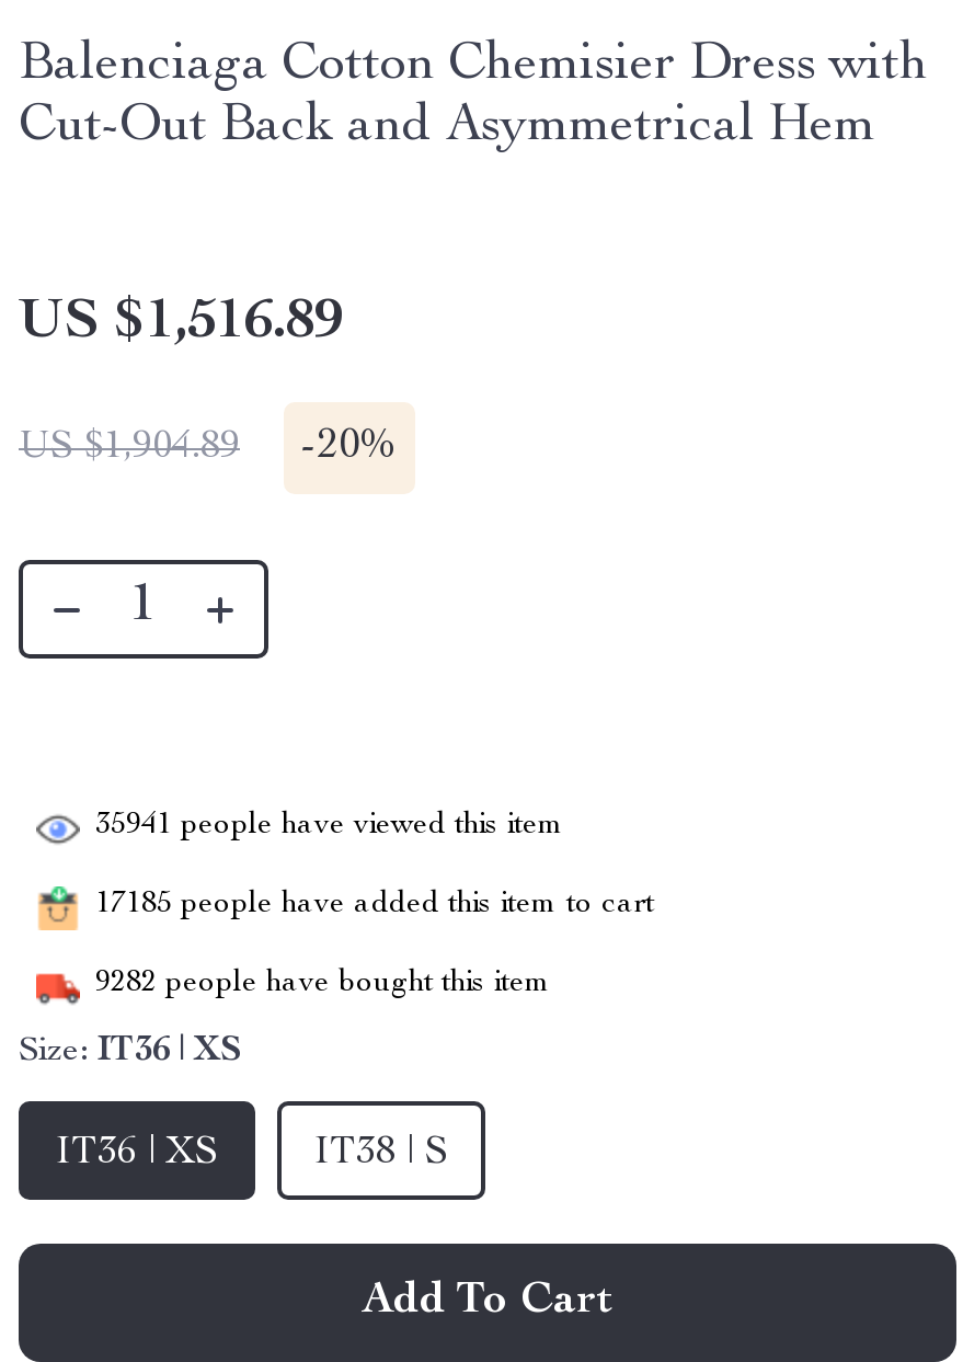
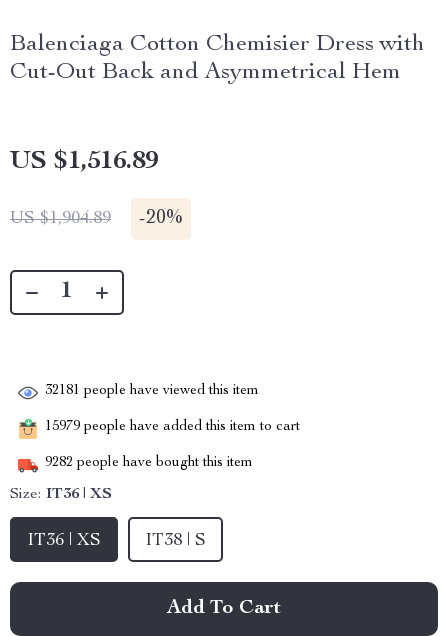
- 35941 people have viewed this item
+ 32181 people have viewed this item

- 17185 people have added this item to cart
+ 15979 people have added this item to cart
